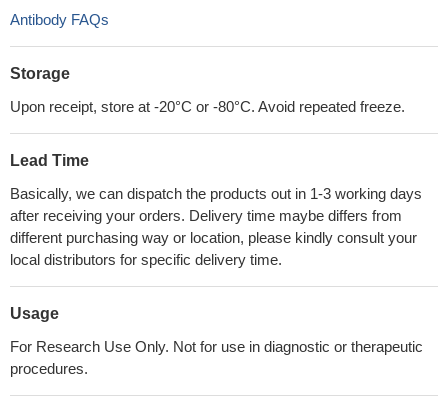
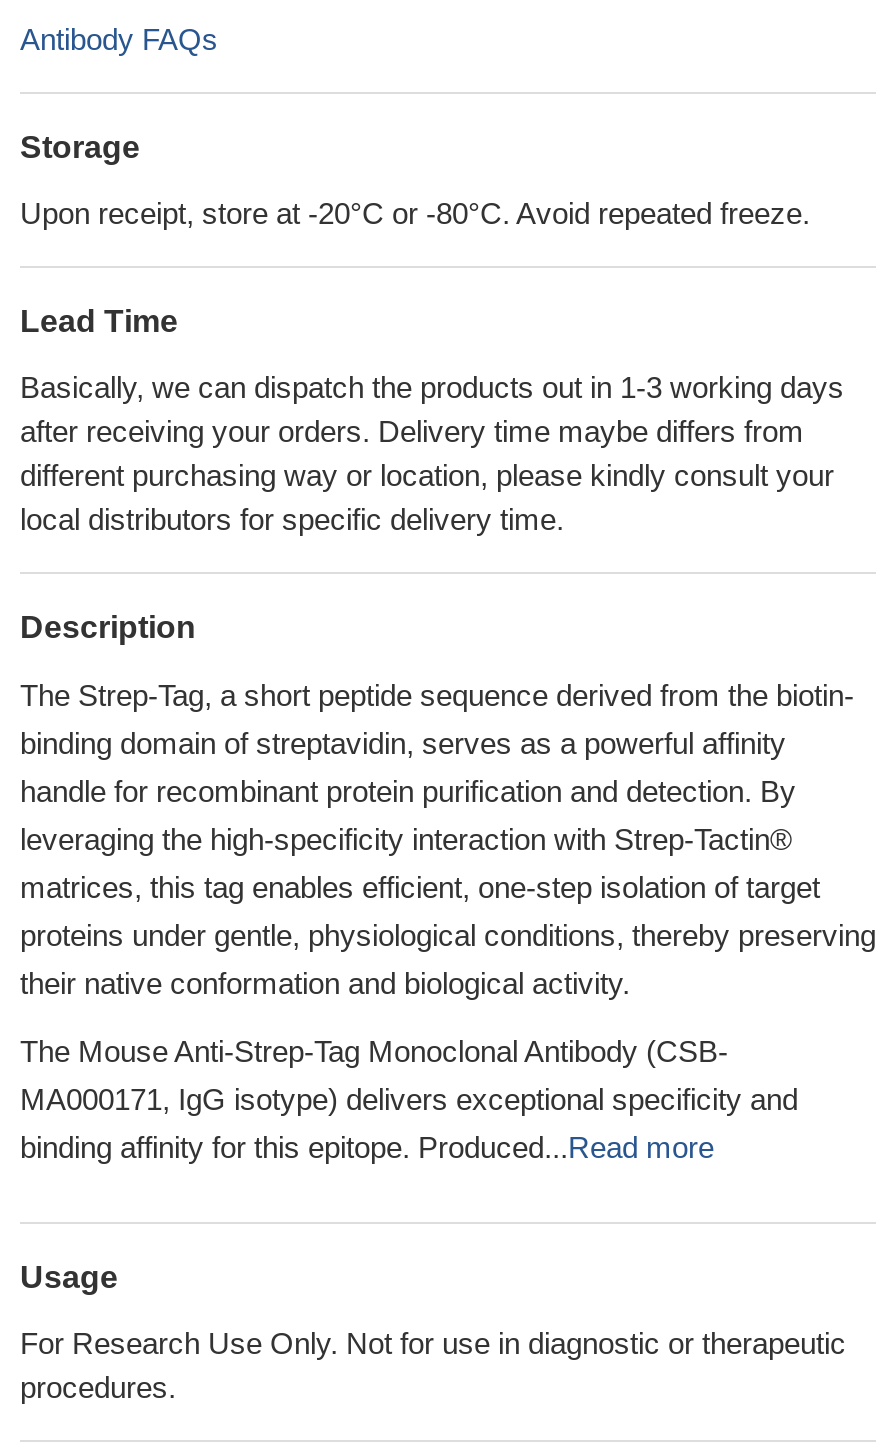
+ Description
+ The Strep-Tag, a short peptide sequence derived from the biotin-
+ binding domain of streptavidin, serves as a powerful affinity
+ handle for recombinant protein purification and detection. By
+ leveraging the high-specificity interaction with Strep-Tactin®
+ matrices, this tag enables efficient, one-step isolation of target
+ proteins under gentle, physiological conditions, thereby preserving
+ their native conformation and biological activity.
+ The Mouse Anti-Strep-Tag Monoclonal Antibody (CSB-
+ MA000171, IgG isotype) delivers exceptional specificity and
+ binding affinity for this epitope. Produced...Read more
